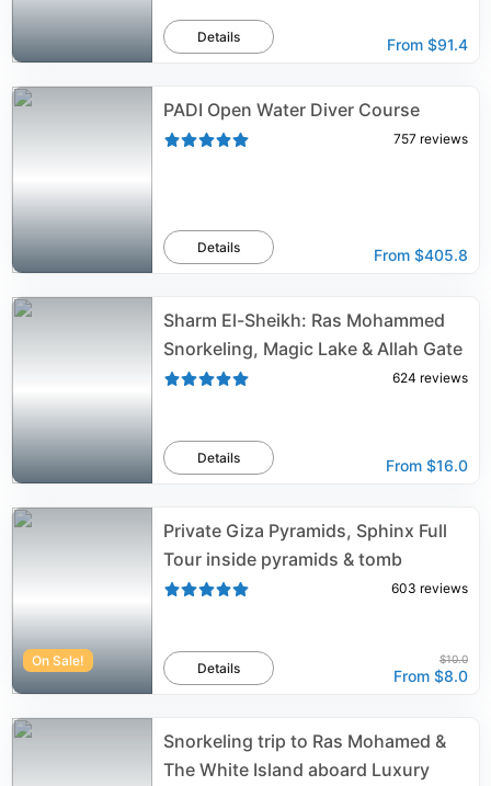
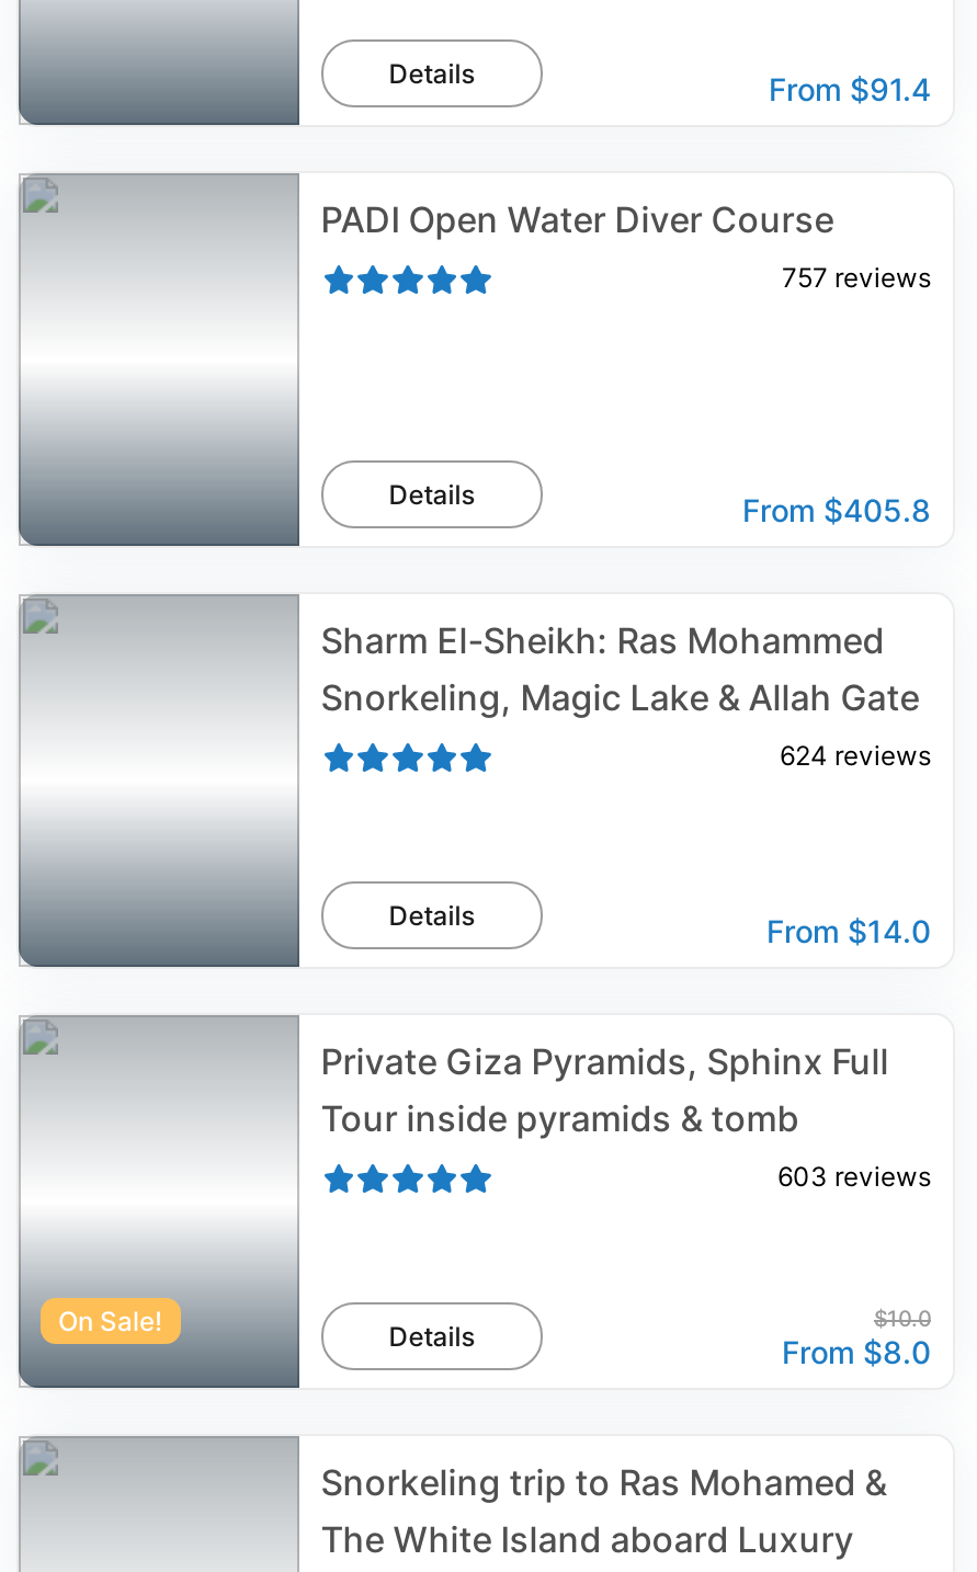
- From $16.0
+ From $14.0
